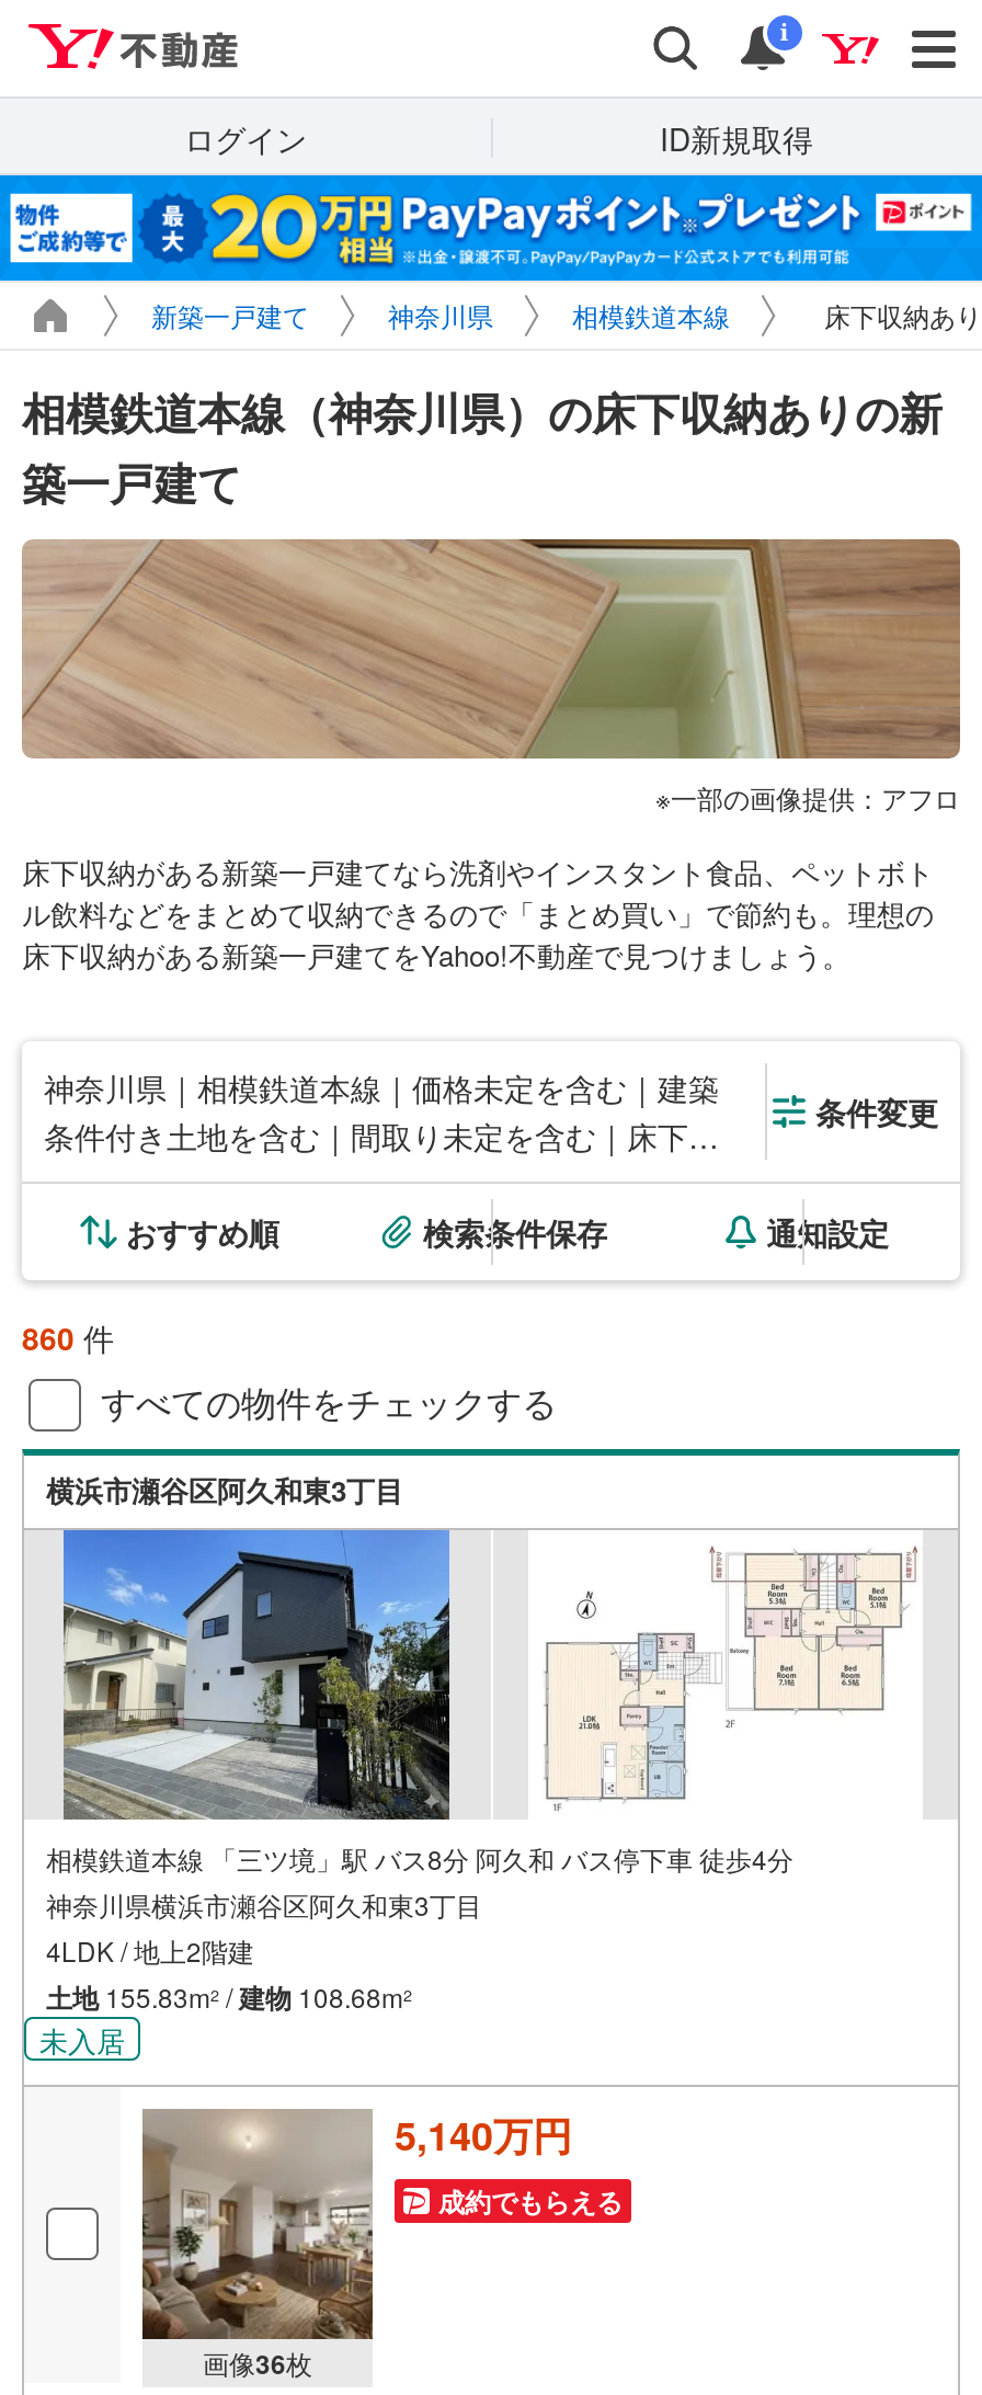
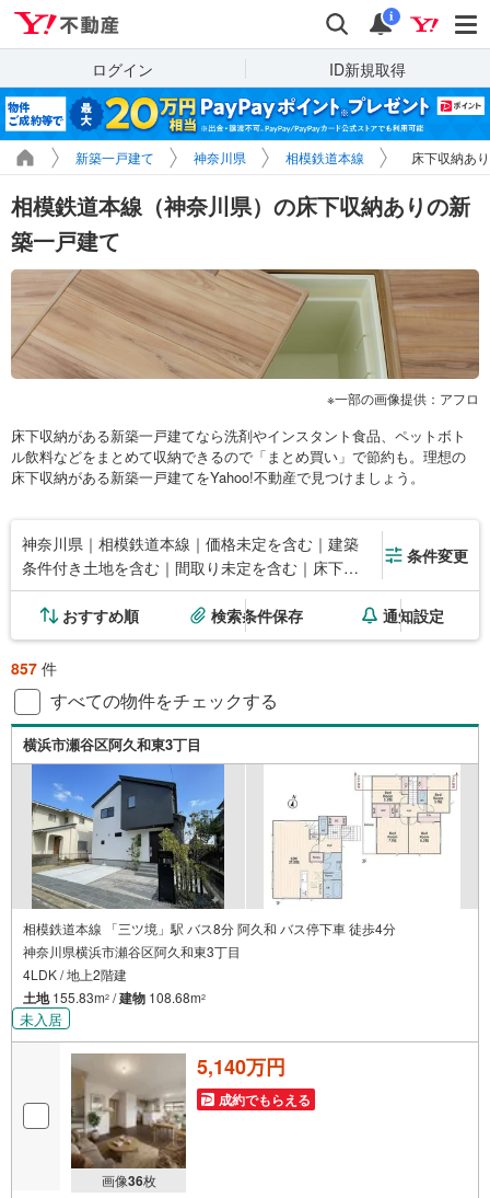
- 860件
+ 857件
